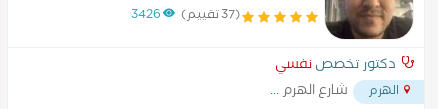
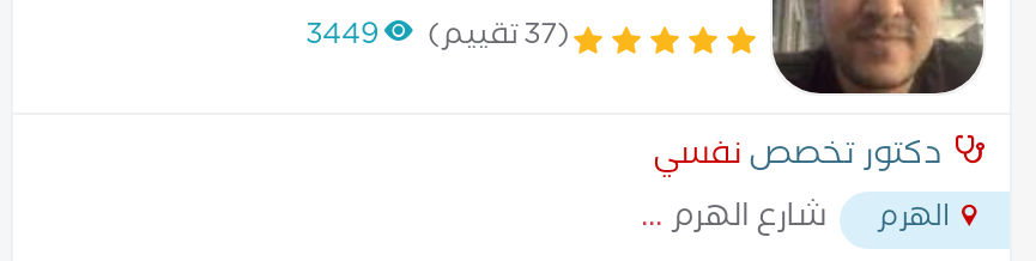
- 3426
+ 3449
